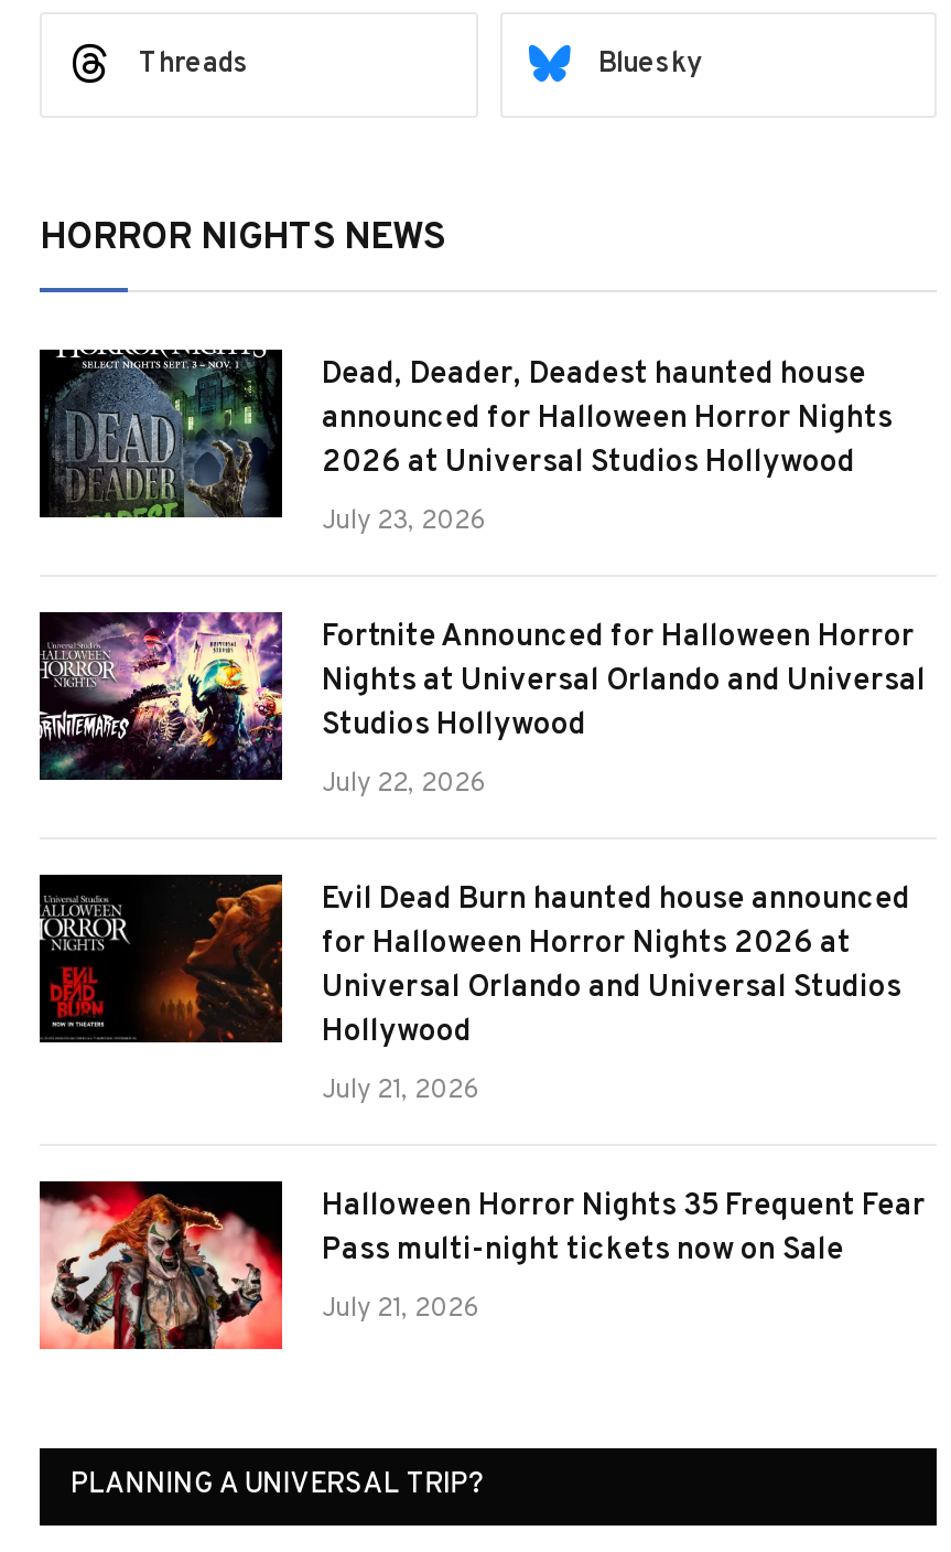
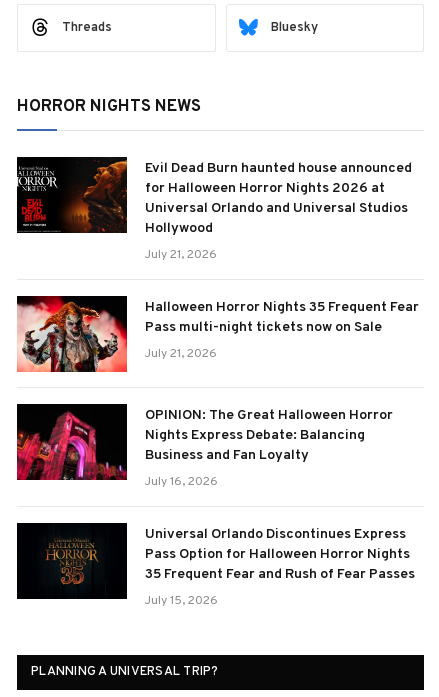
- [image]
- Dead, Deader, Deadest haunted house
- announced for Halloween Horror Nights
- 2026 at Universal Studios Hollywood
- July 23, 2026
- Fortnite Announced for Halloween Horror
- Nights at Universal Orlando and Universal
- Studios Hollywood
- July 22, 2026

- [image]

moved up: [image] | Evil Dead Burn haunted house announced | for Halloween Horror Nights 2026 at | ... | Pass multi-night tickets now on Sale | July 21, 2026

+ [image]
+ OPINION: The Great Halloween Horror
+ Nights Express Debate: Balancing
+ Business and Fan Loyalty
+ July 16, 2026
+ Universal Orlando Discontinues Express
+ Pass Option for Halloween Horror Nights
+ 35 Frequent Fear and Rush of Fear Passes
+ July 15, 2026

+ [image]
